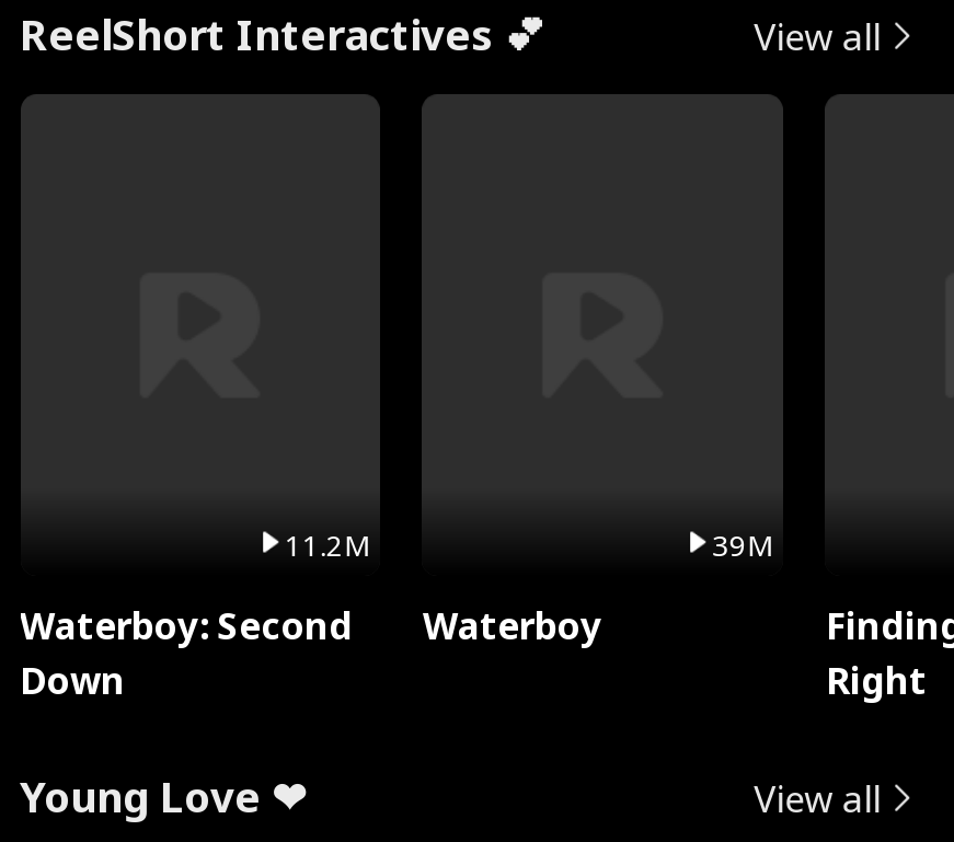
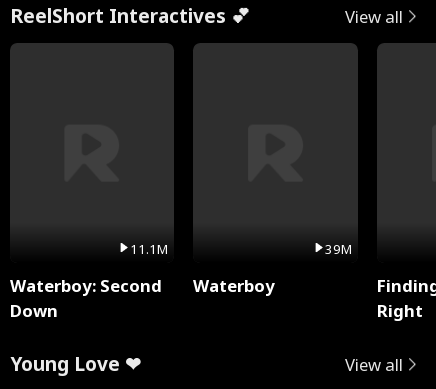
- 11.2M
+ 11.1M
